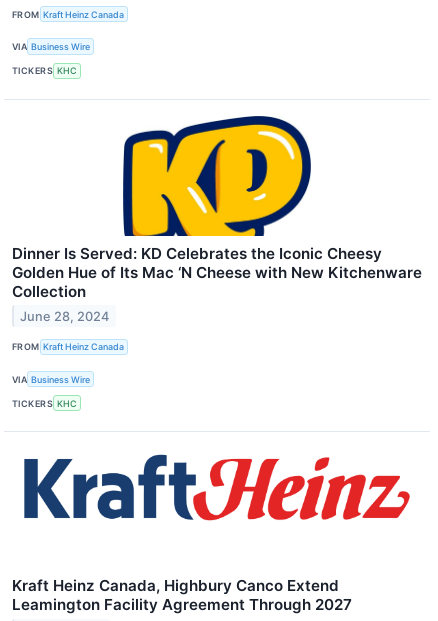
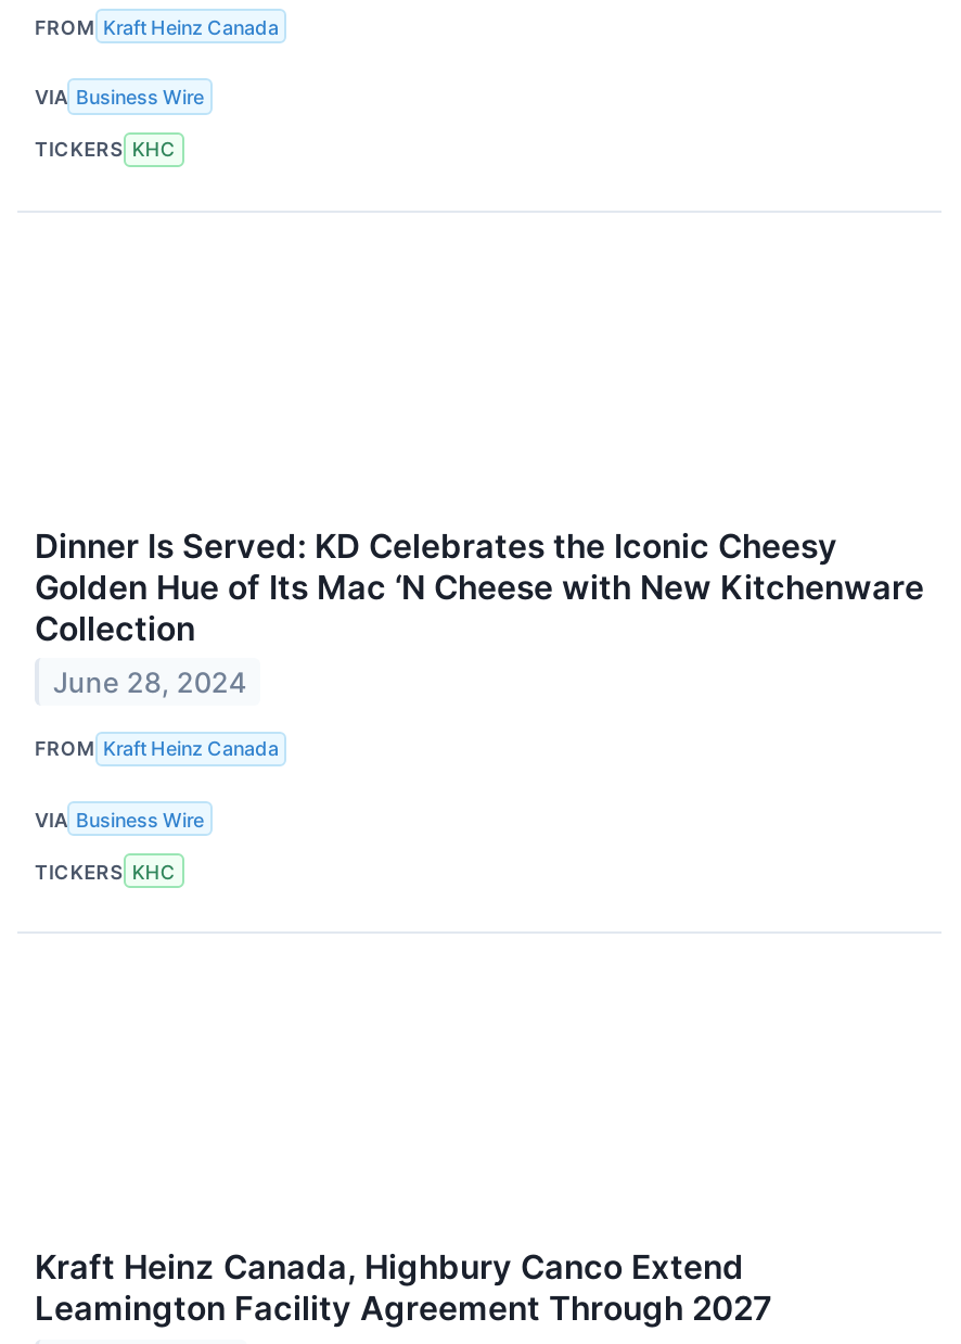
- [image]

- [image]
